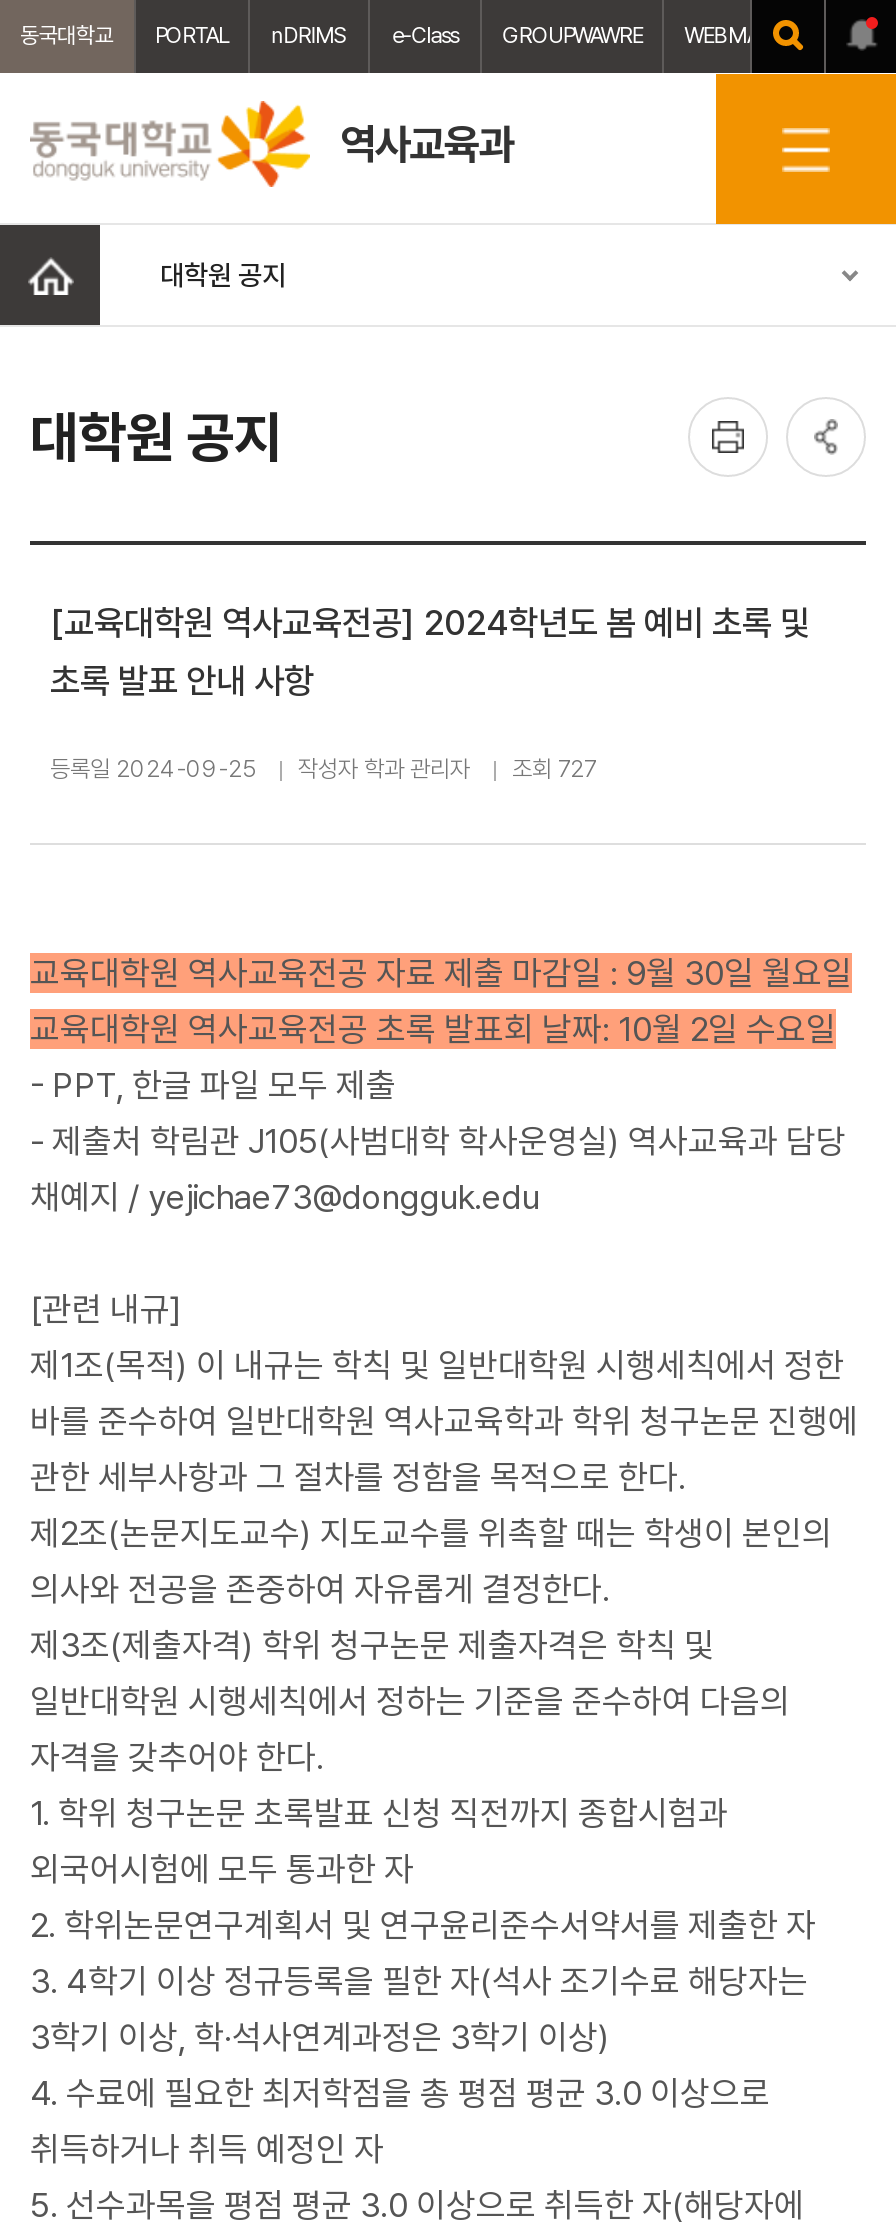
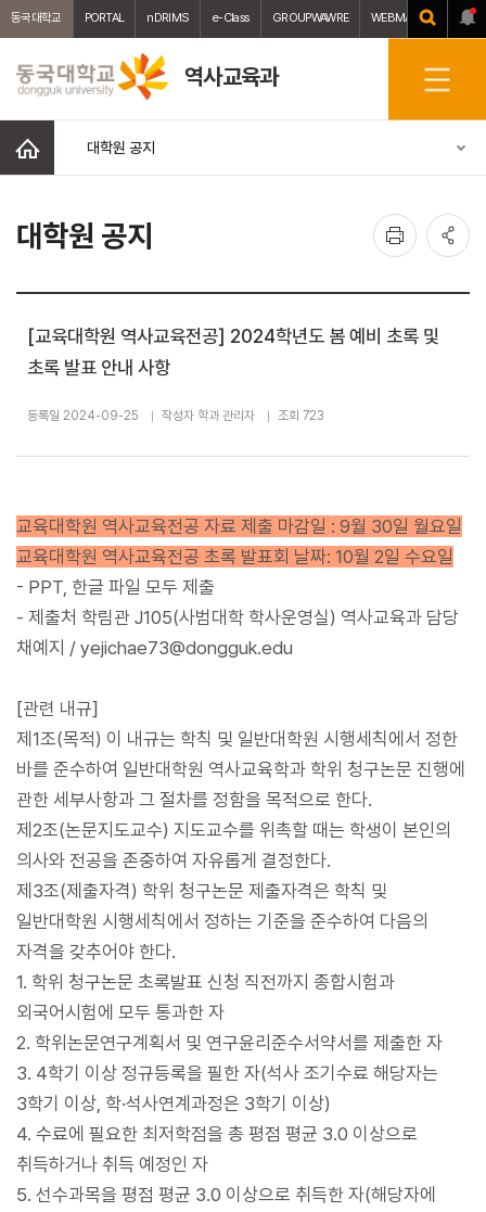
- 등록일 2024-09-25 작성자 학과 관리자 조회 727
+ 등록일 2024-09-25 작성자 학과 관리자 조회 723
